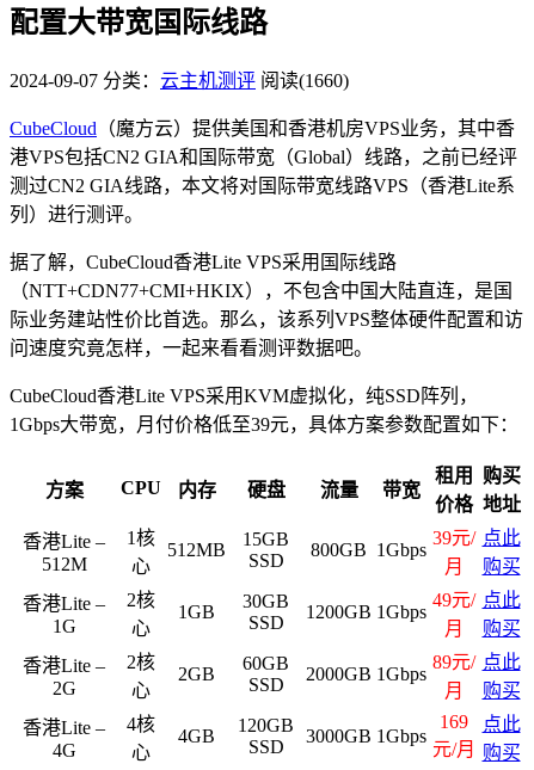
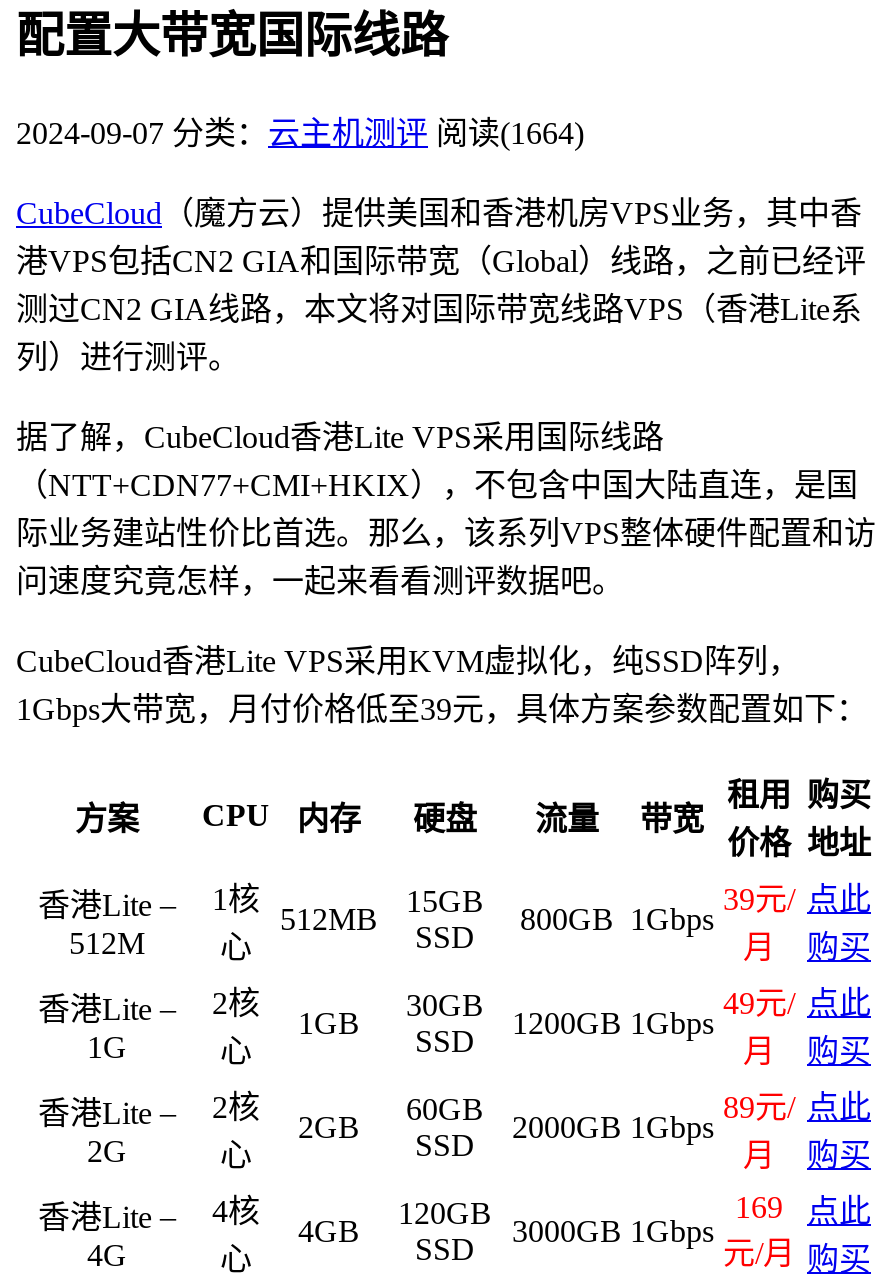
- 2024-09-07 分类：云主机测评 阅读(1660)
+ 2024-09-07 分类：云主机测评 阅读(1664)
